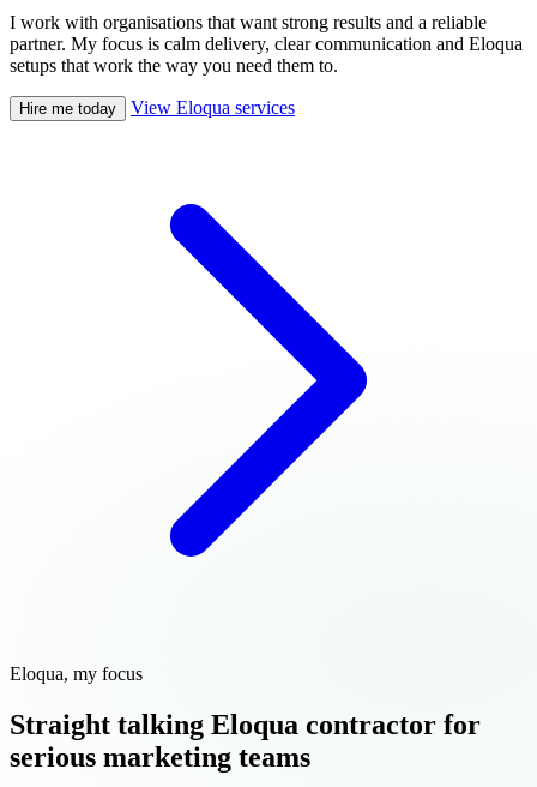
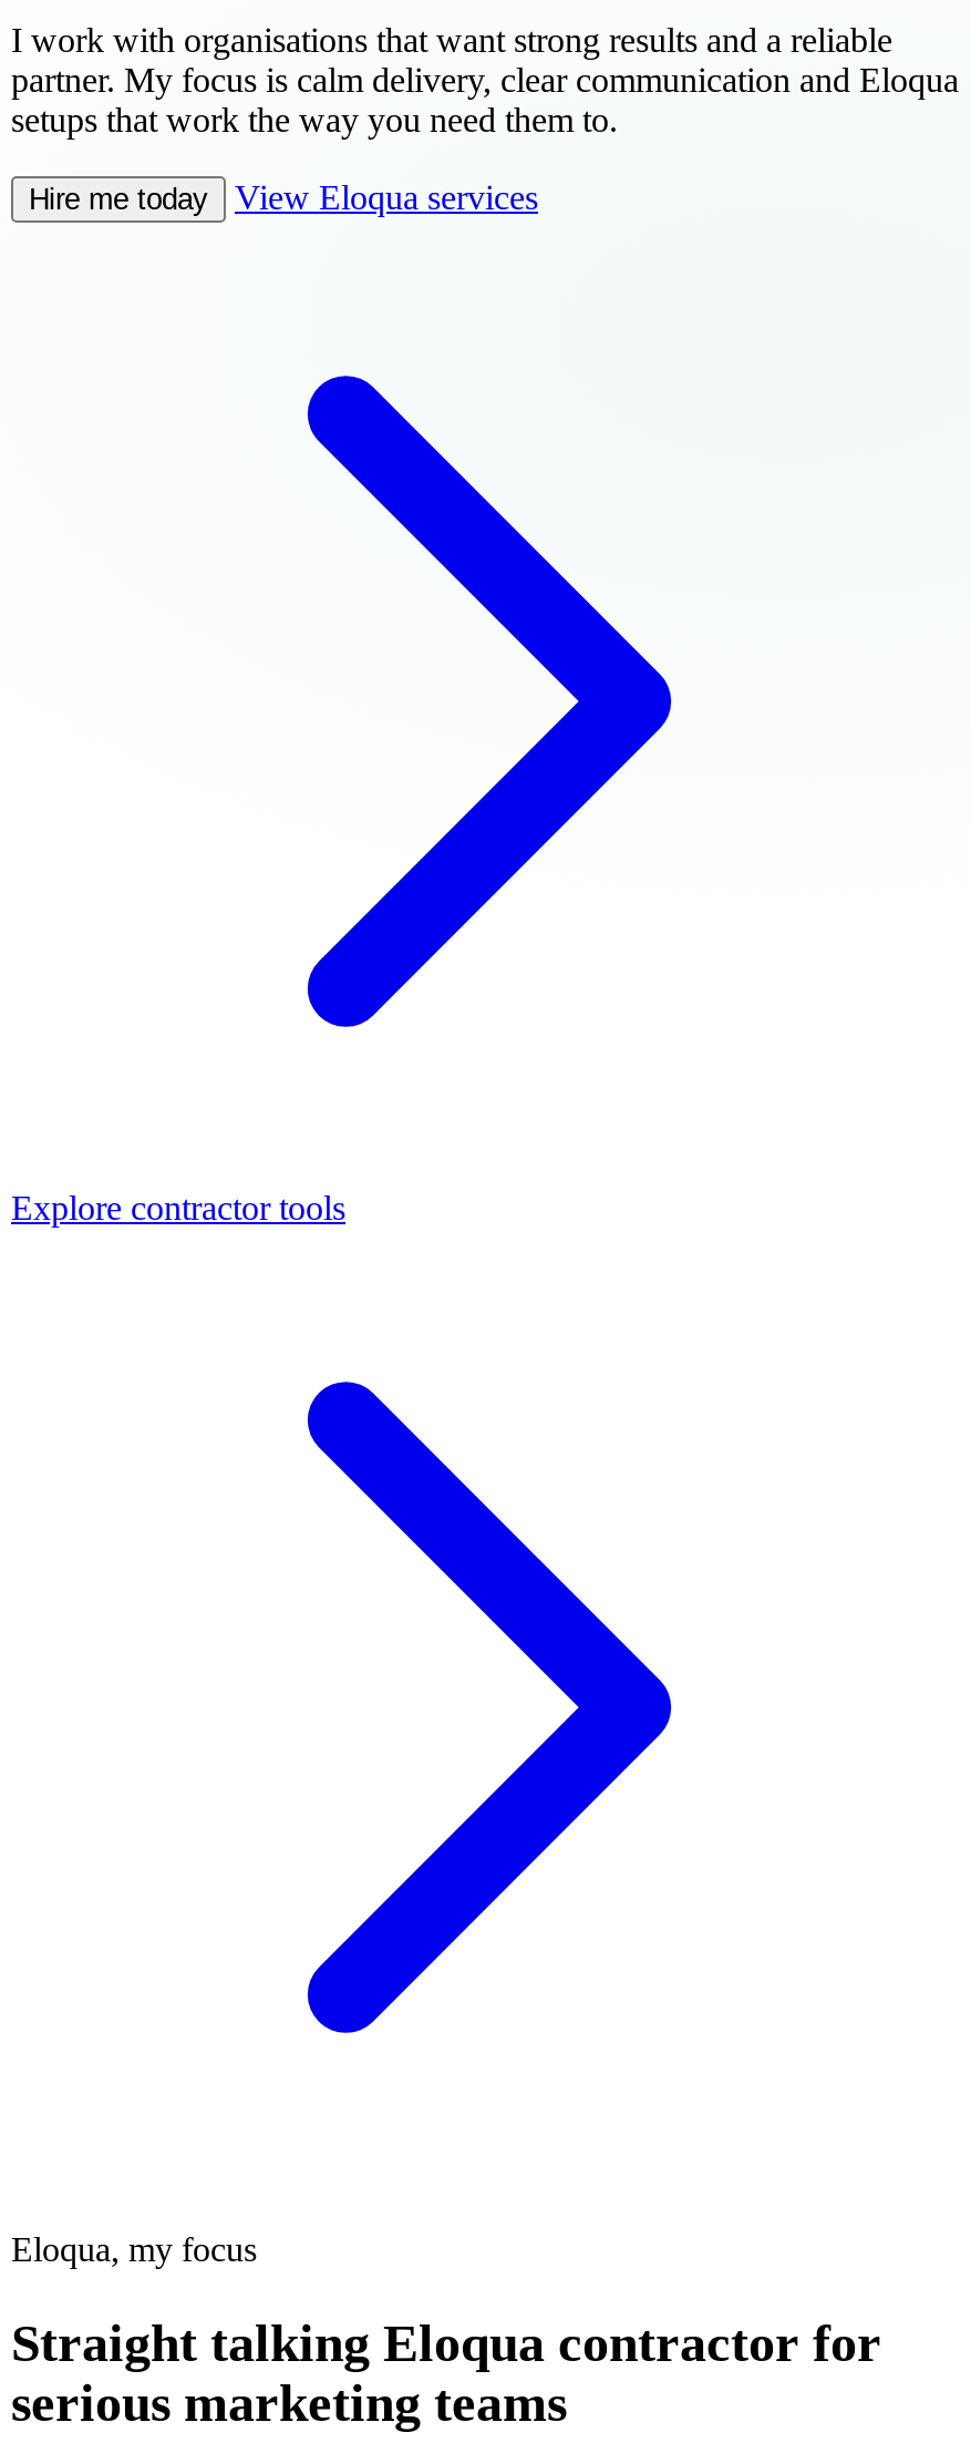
+ Explore contractor tools
